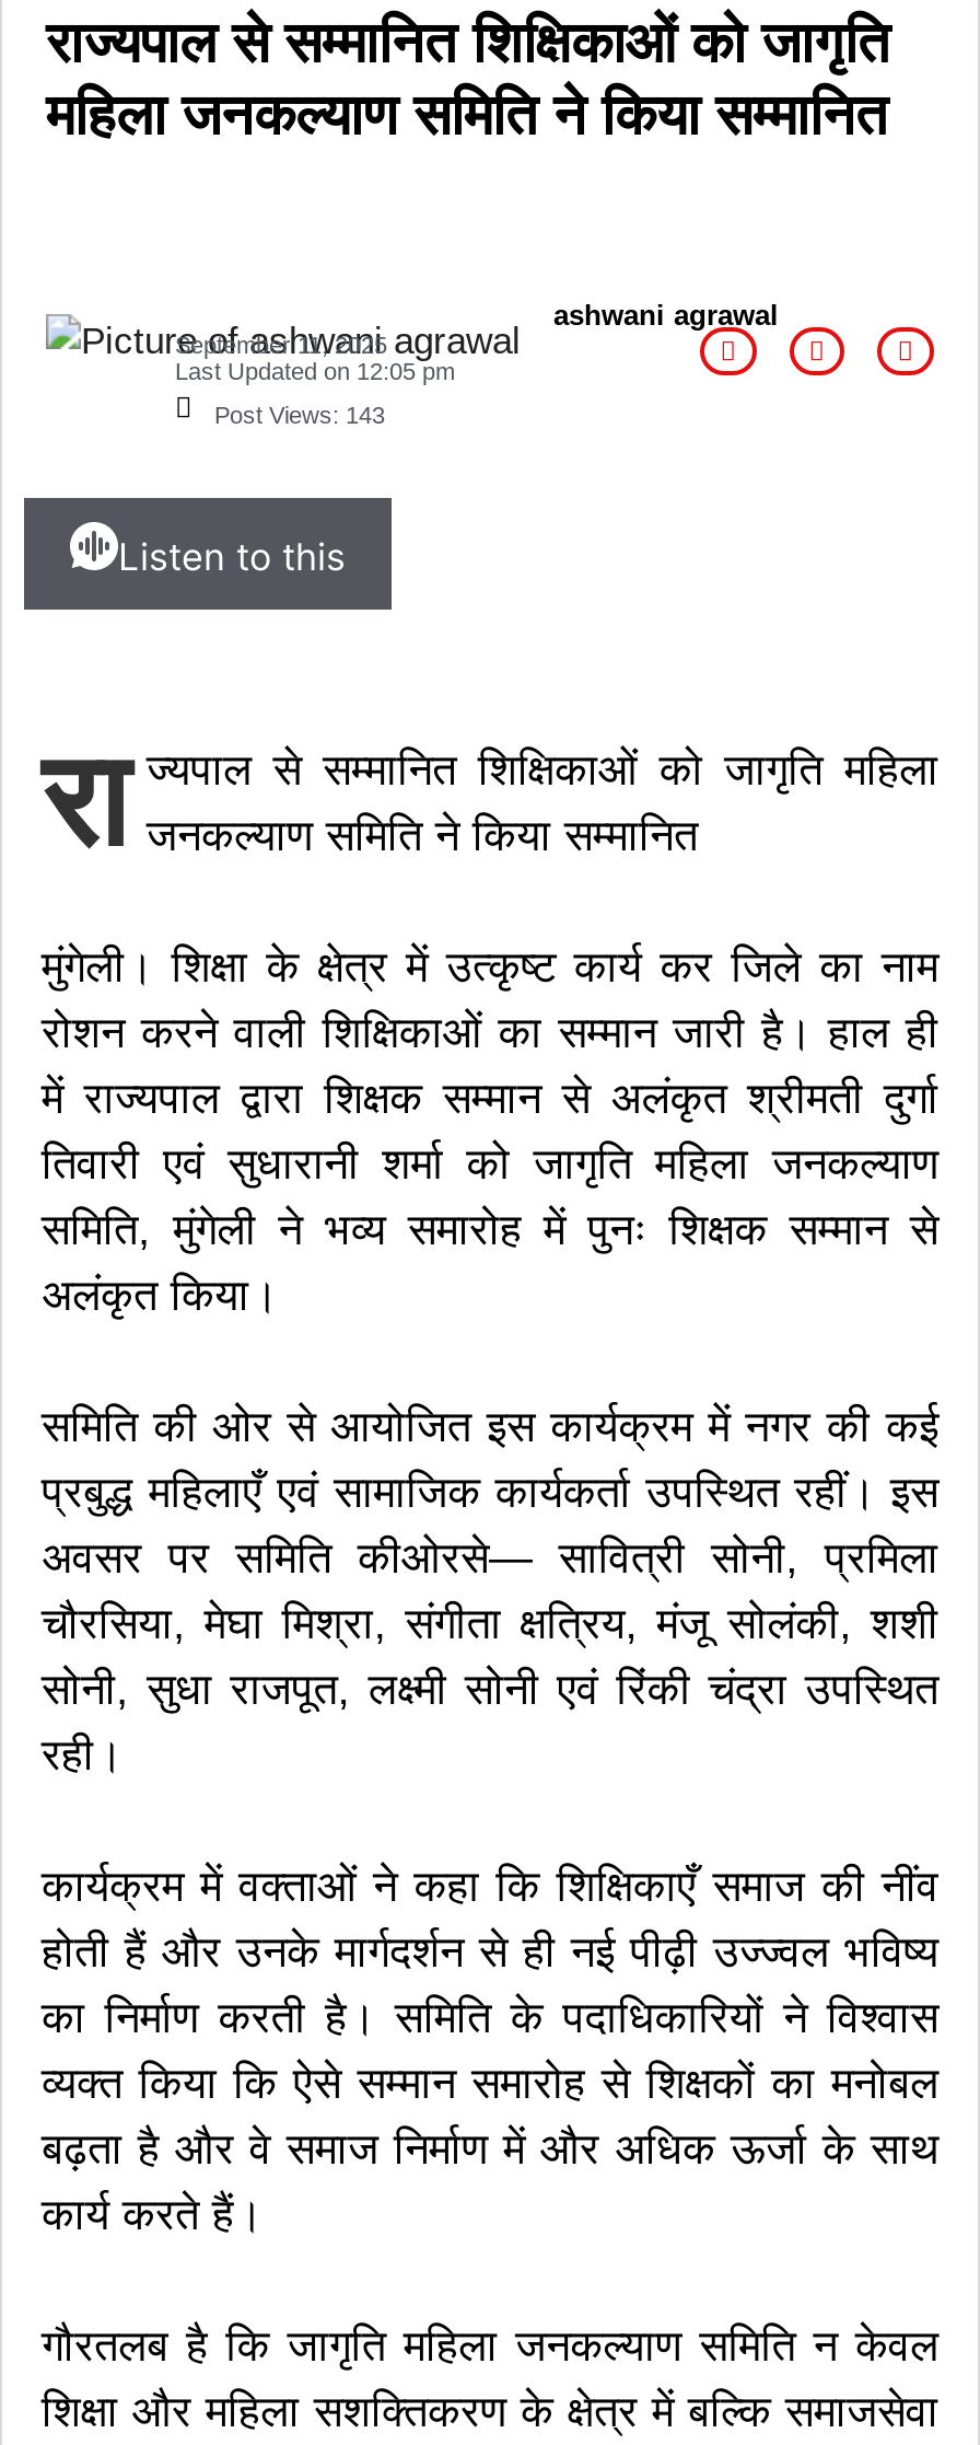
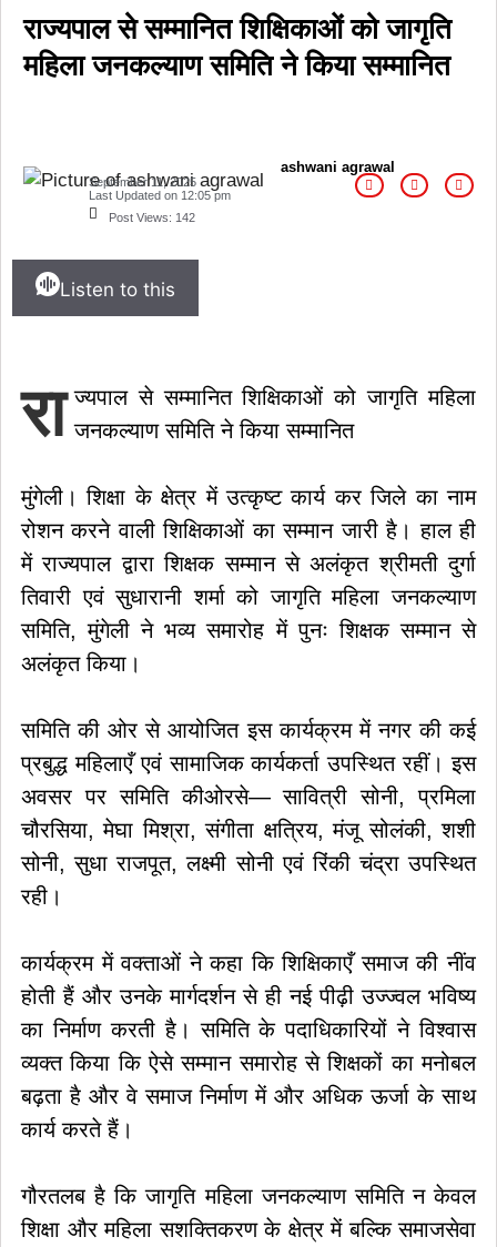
- Post Views: 143
+ Post Views: 142
